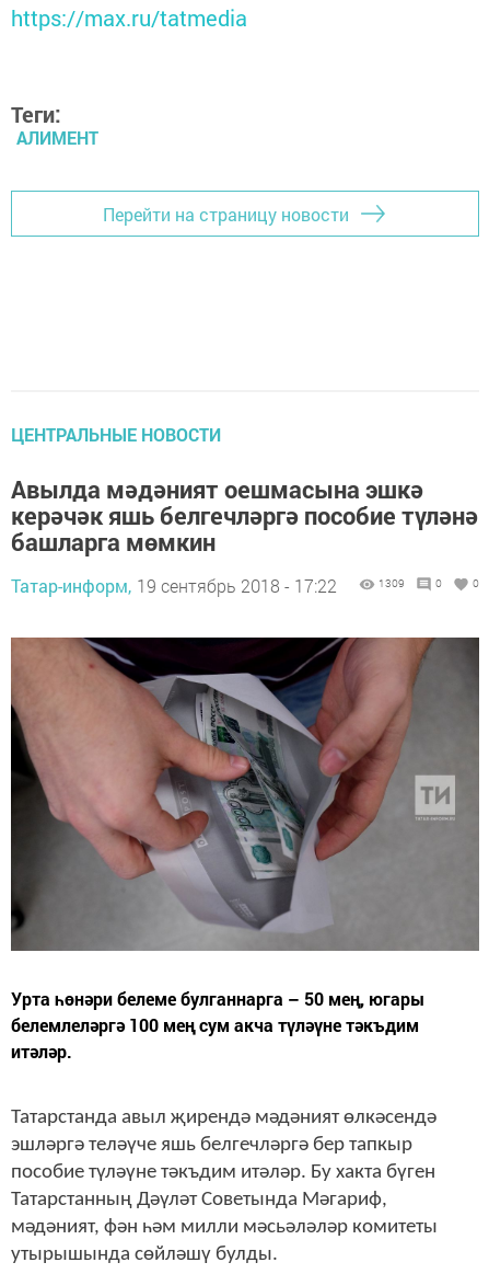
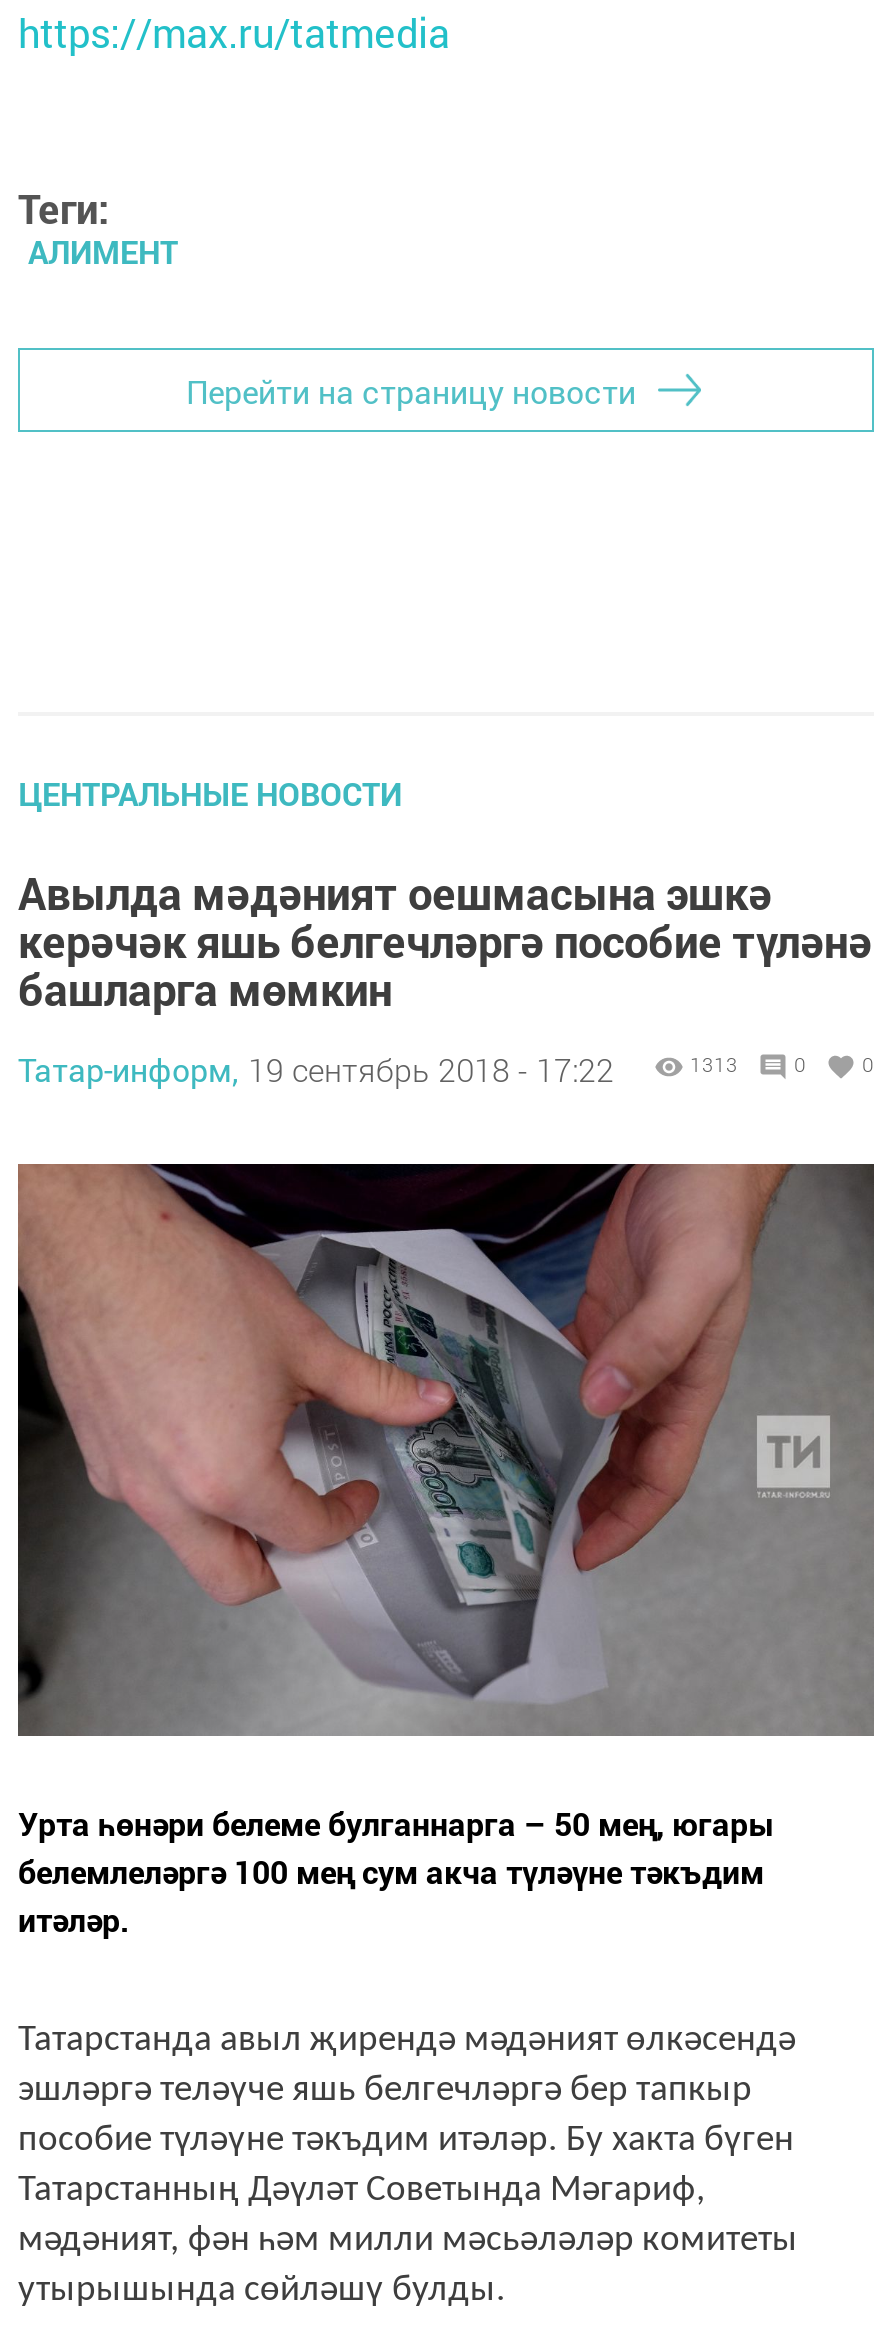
- 1309
+ 1313
